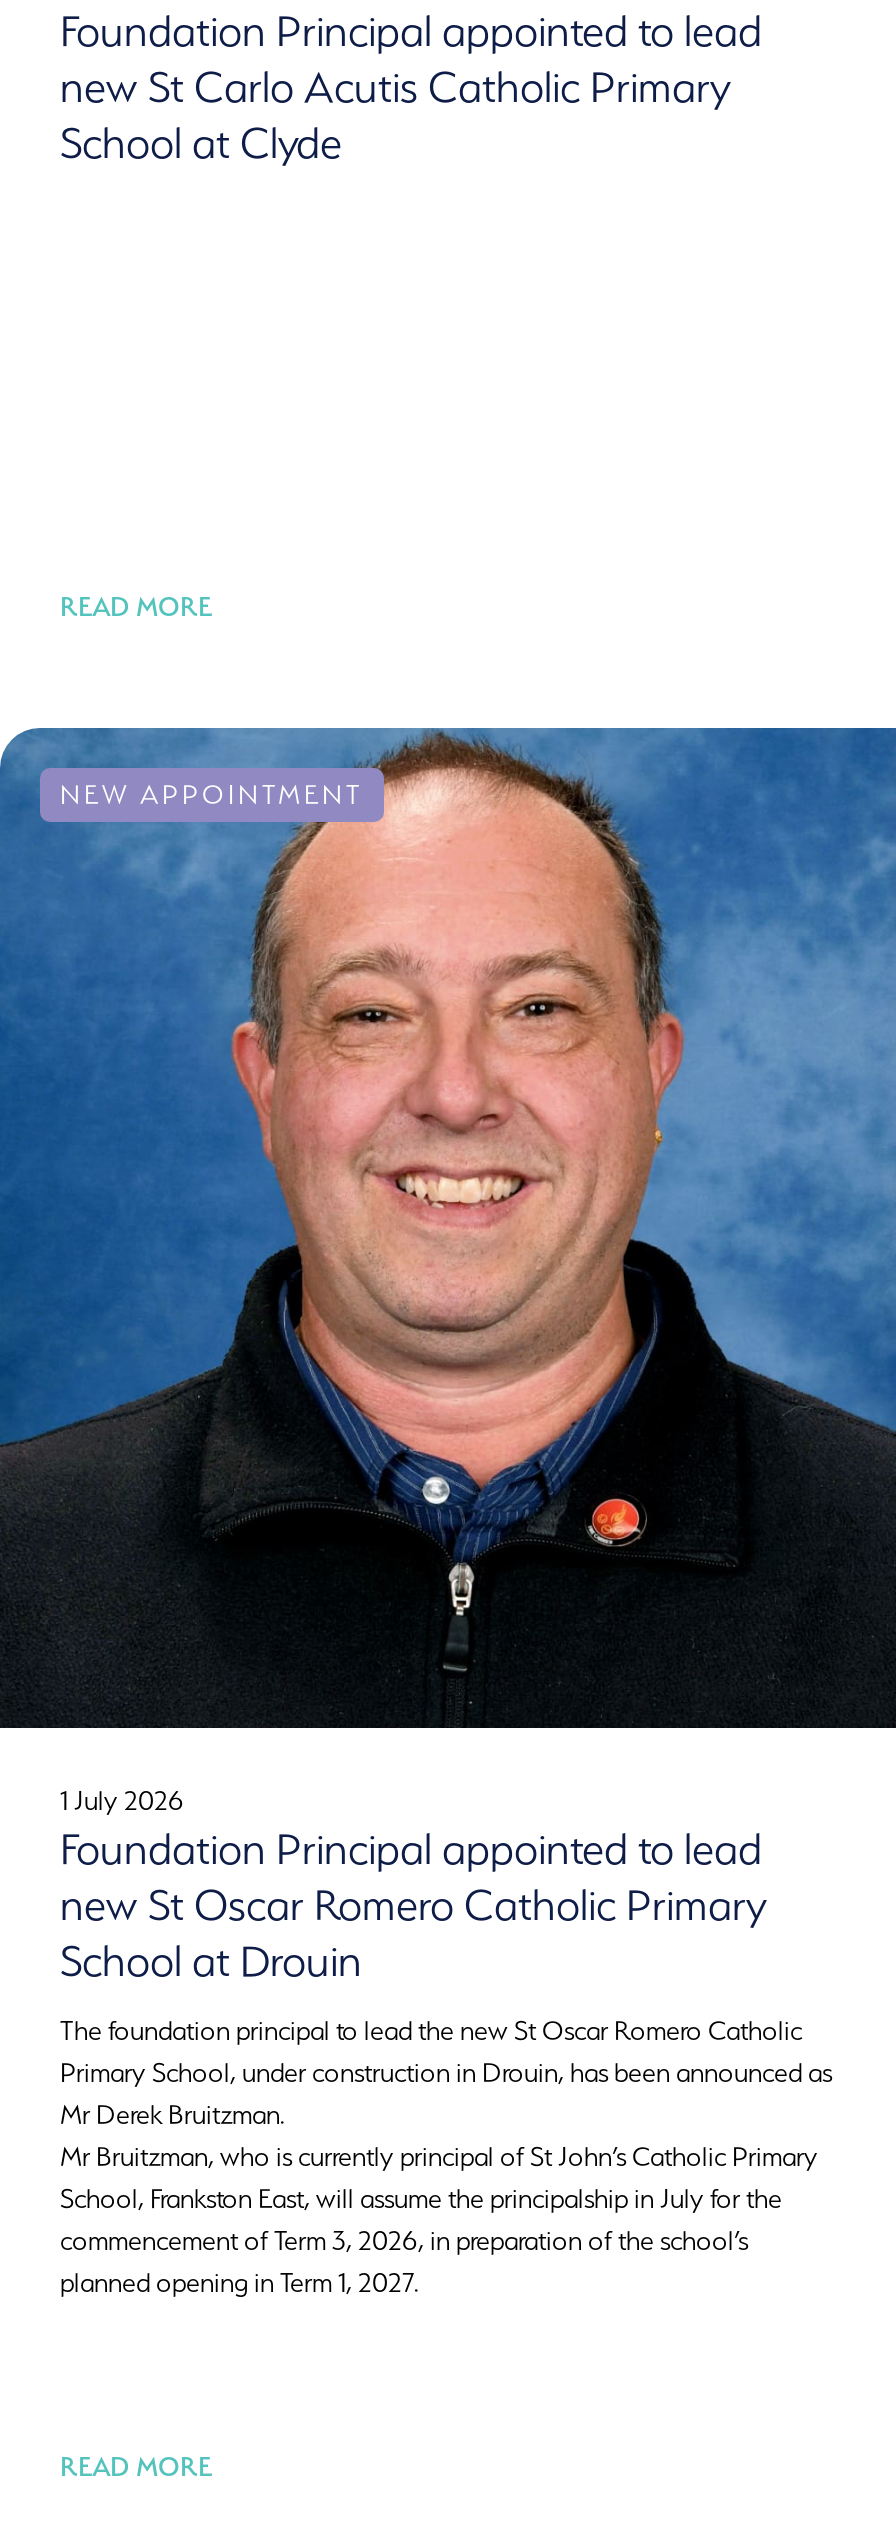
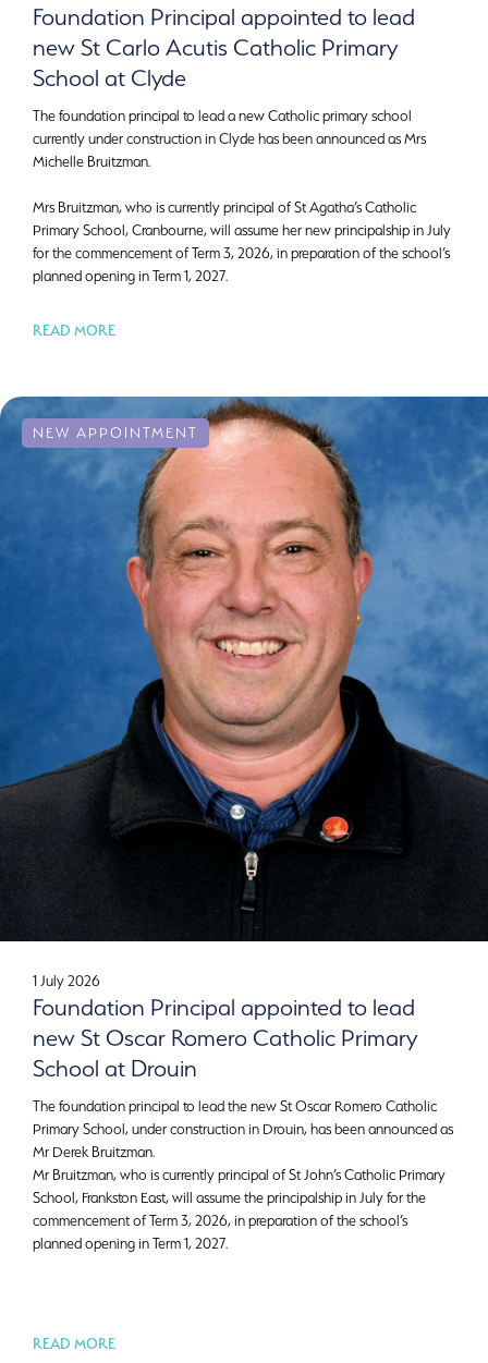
+ The foundation principal to lead a new Catholic primary school
+ currently under construction in Clyde has been announced as Mrs
+ Michelle Bruitzman.
+ Mrs Bruitzman, who is currently principal of St Agatha’s Catholic
+ Primary School, Cranbourne, will assume her new principalship in July
+ for the commencement of Term 3, 2026, in preparation of the school’s
+ planned opening in Term 1, 2027.
